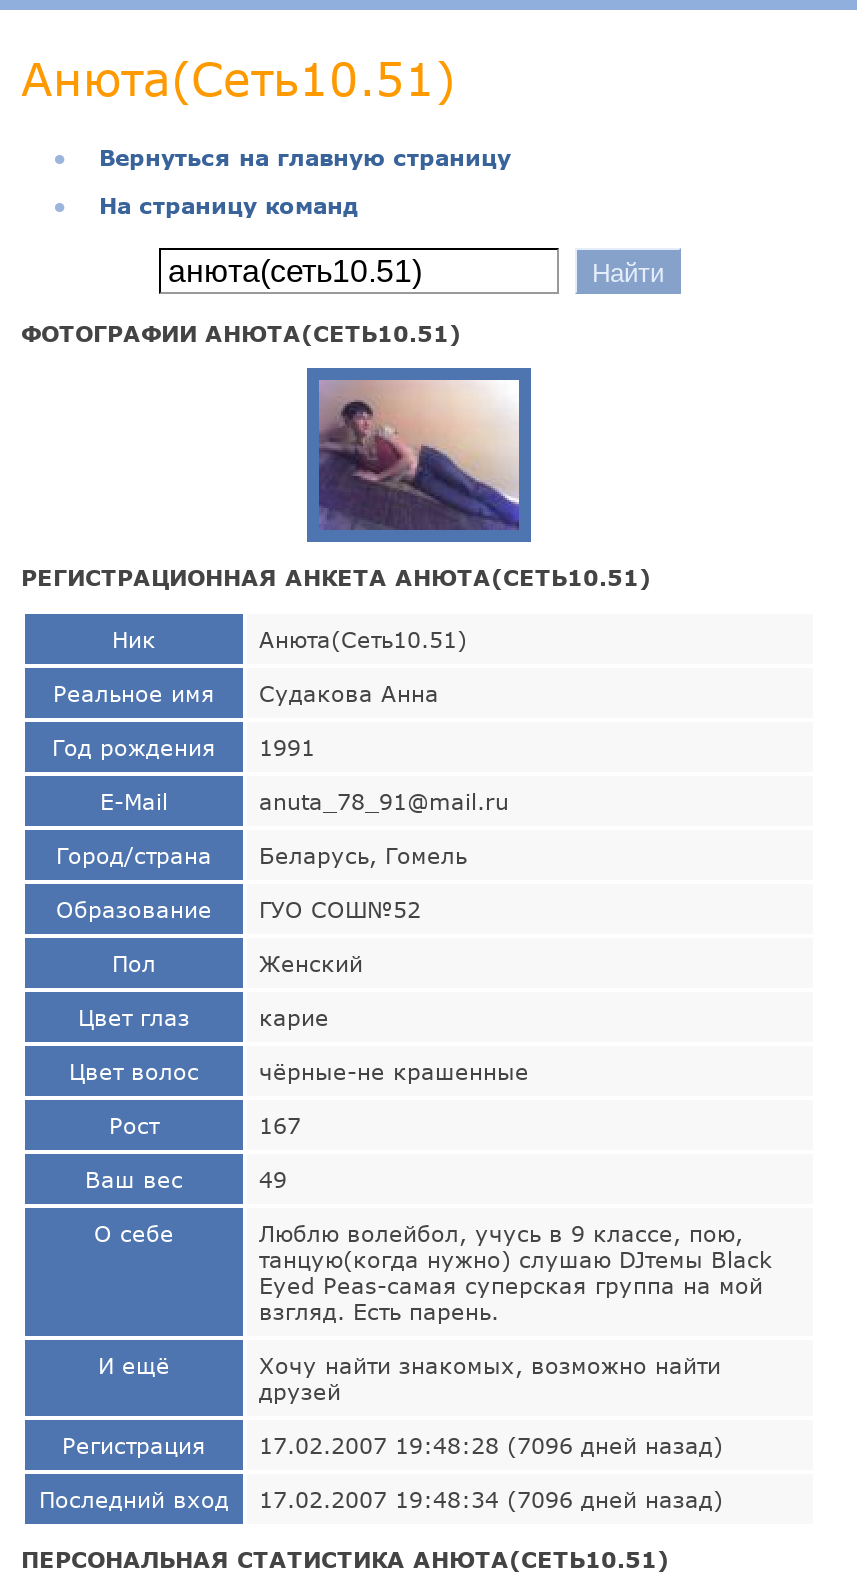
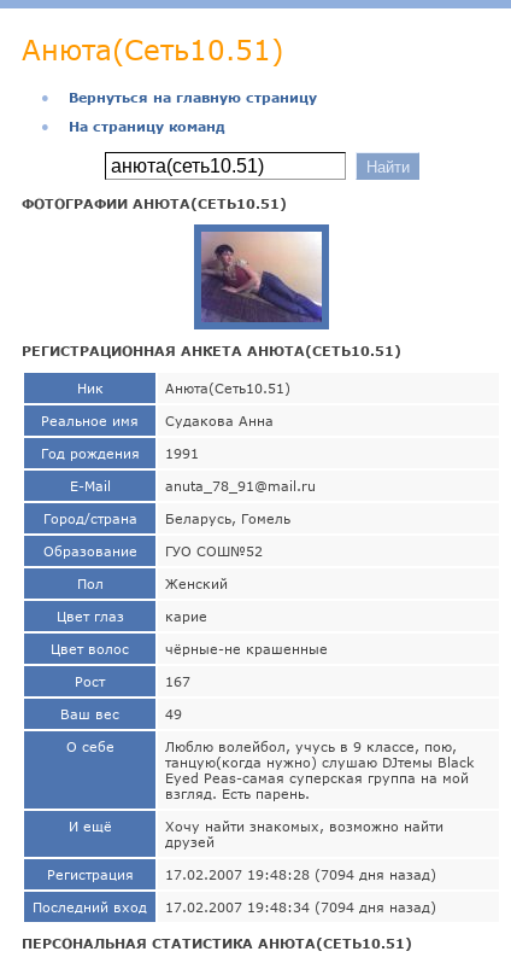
- 17.02.2007 19:48:28 (7096 дней назад)
+ 17.02.2007 19:48:28 (7094 дня назад)

- Последний вход 17.02.2007 19:48:34 (7096 дней назад)
+ Последний вход 17.02.2007 19:48:34 (7094 дня назад)
